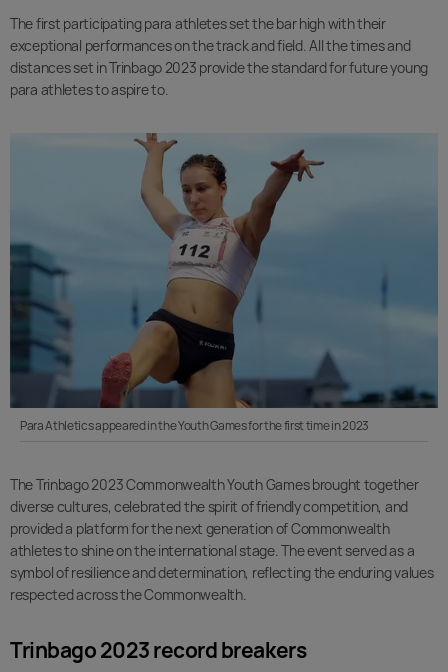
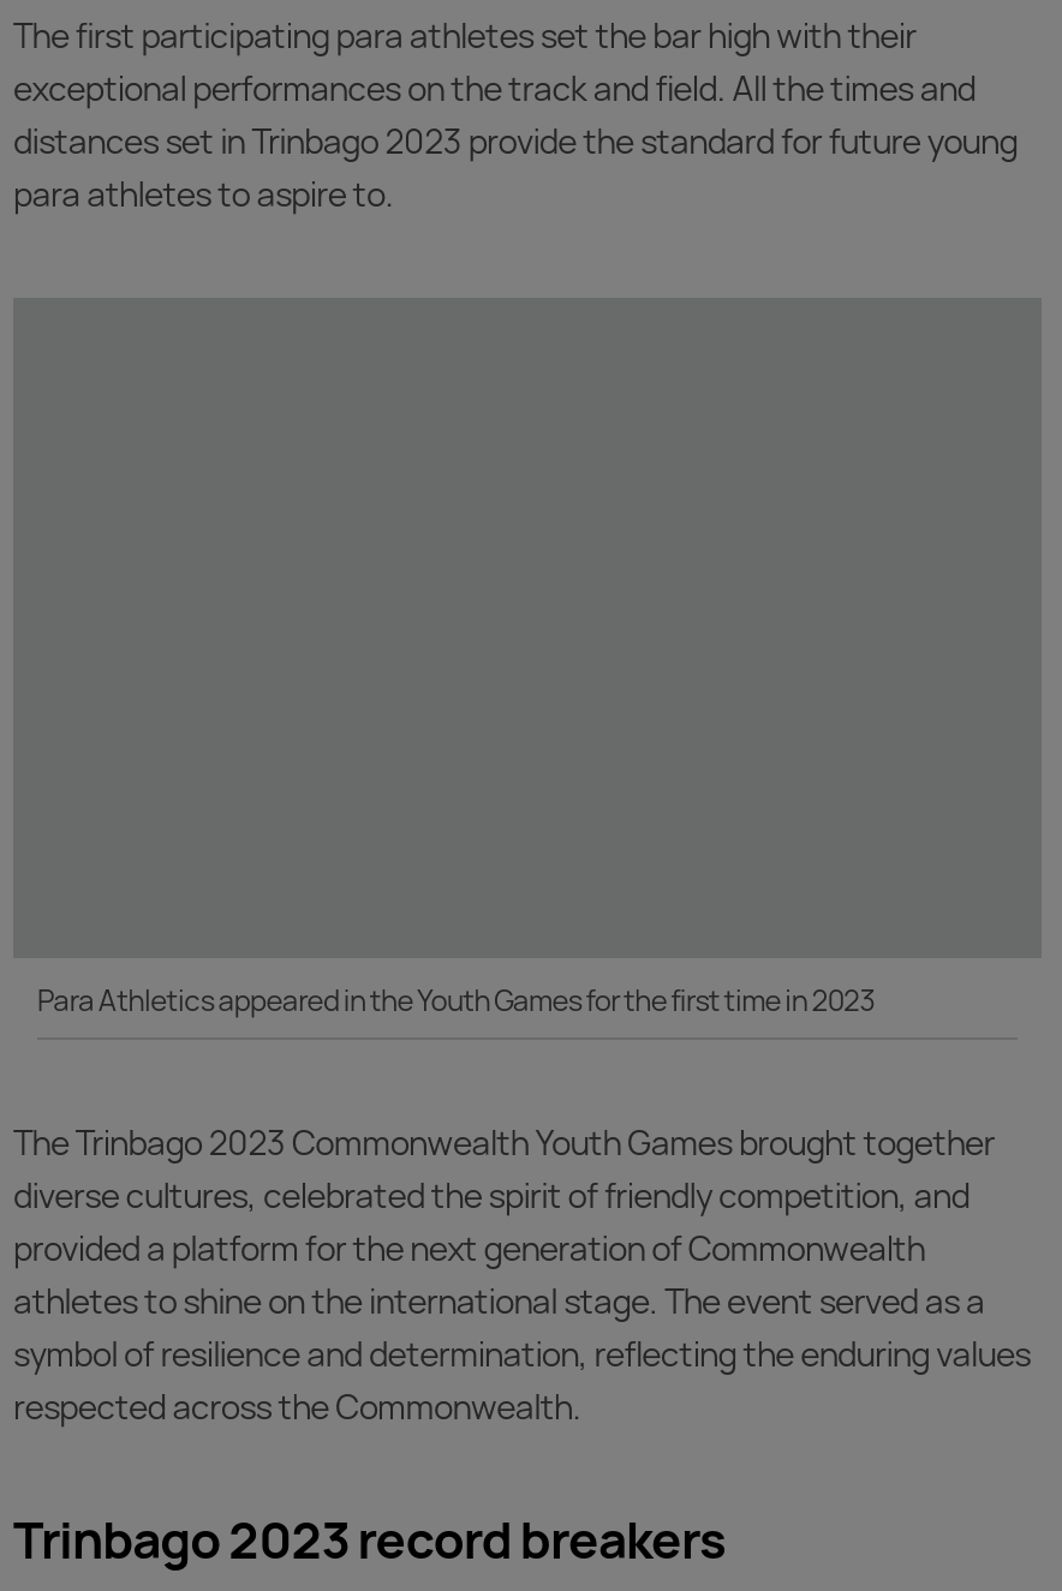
- [image]
